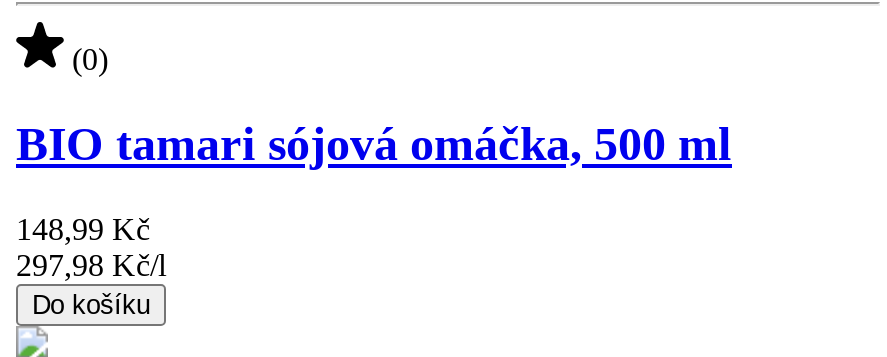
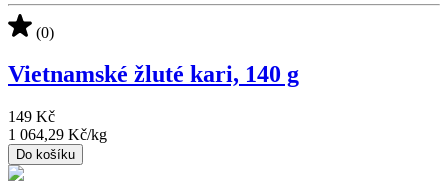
- BIO tamari sójová omáčka, 500 ml
+ Vietnamské žluté kari, 140 g

- 148,99 Kč
- 297,98 Kč/l
+ 149 Kč
+ 1 064,29 Kč/kg
